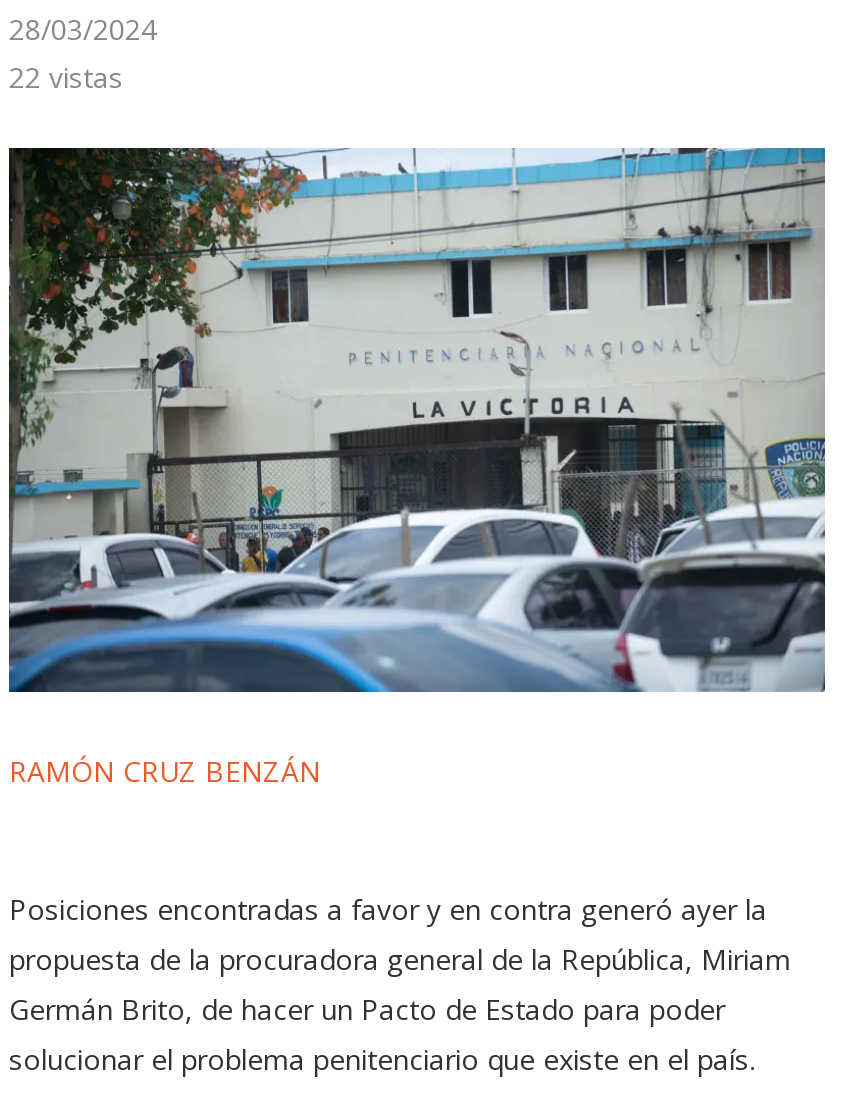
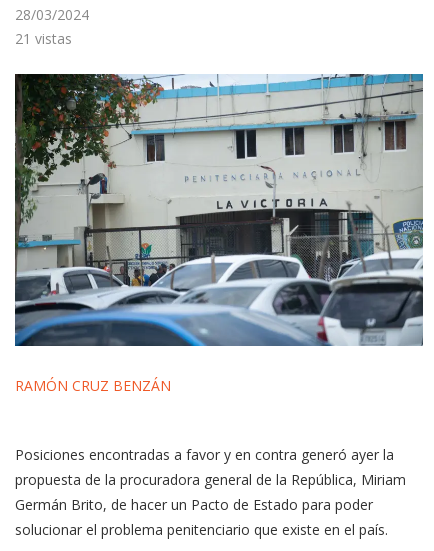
- 22 vistas
+ 21 vistas
